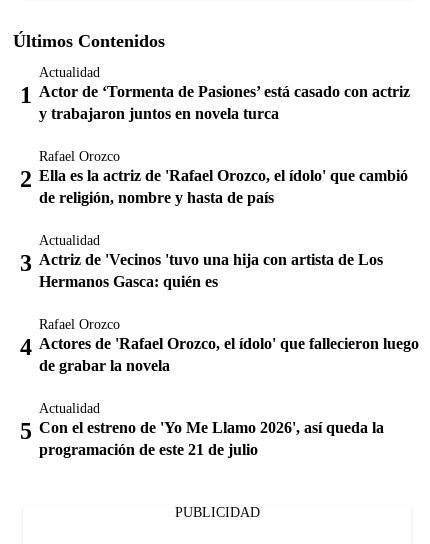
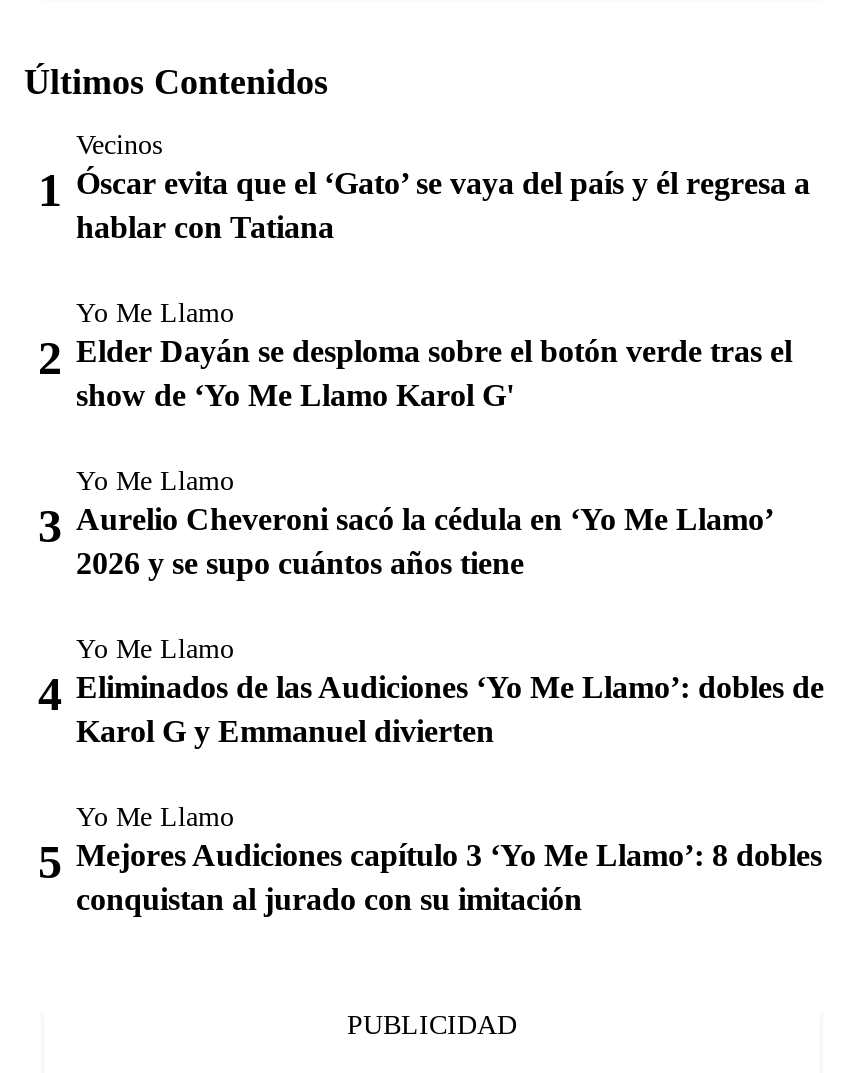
- Actualidad
- Actor de ‘Tormenta de Pasiones’ está casado con actriz
- y trabajaron juntos en novela turca
+ Vecinos
+ Óscar evita que el ‘Gato’ se vaya del país y él regresa a
+ hablar con Tatiana

- Rafael Orozco
- Ella es la actriz de 'Rafael Orozco, el ídolo' que cambió
- de religión, nombre y hasta de país
+ Yo Me Llamo
+ Elder Dayán se desploma sobre el botón verde tras el
+ show de ‘Yo Me Llamo Karol G'

- Actualidad
- Actriz de 'Vecinos 'tuvo una hija con artista de Los
- Hermanos Gasca: quién es
+ Yo Me Llamo
+ Aurelio Cheveroni sacó la cédula en ‘Yo Me Llamo’
+ 2026 y se supo cuántos años tiene

- Rafael Orozco
- Actores de 'Rafael Orozco, el ídolo' que fallecieron luego
- de grabar la novela
+ Yo Me Llamo
+ Eliminados de las Audiciones ‘Yo Me Llamo’: dobles de
+ Karol G y Emmanuel divierten

- Actualidad
- Con el estreno de 'Yo Me Llamo 2026', así queda la
- programación de este 21 de julio
+ Yo Me Llamo
+ Mejores Audiciones capítulo 3 ‘Yo Me Llamo’: 8 dobles
+ conquistan al jurado con su imitación
